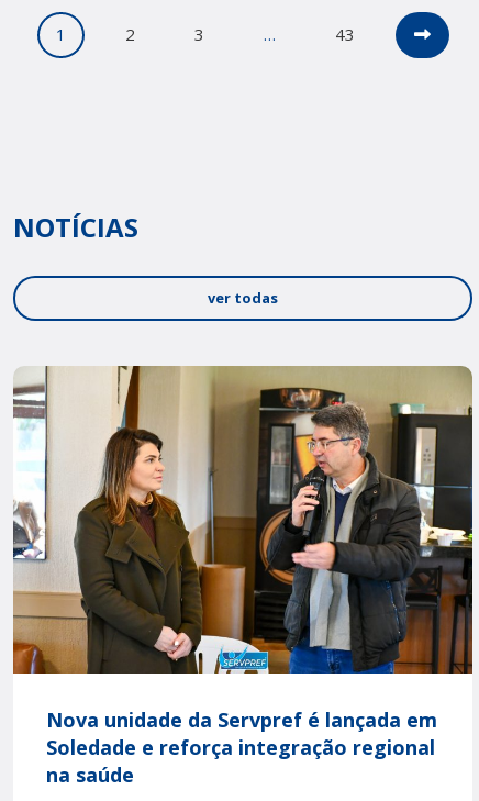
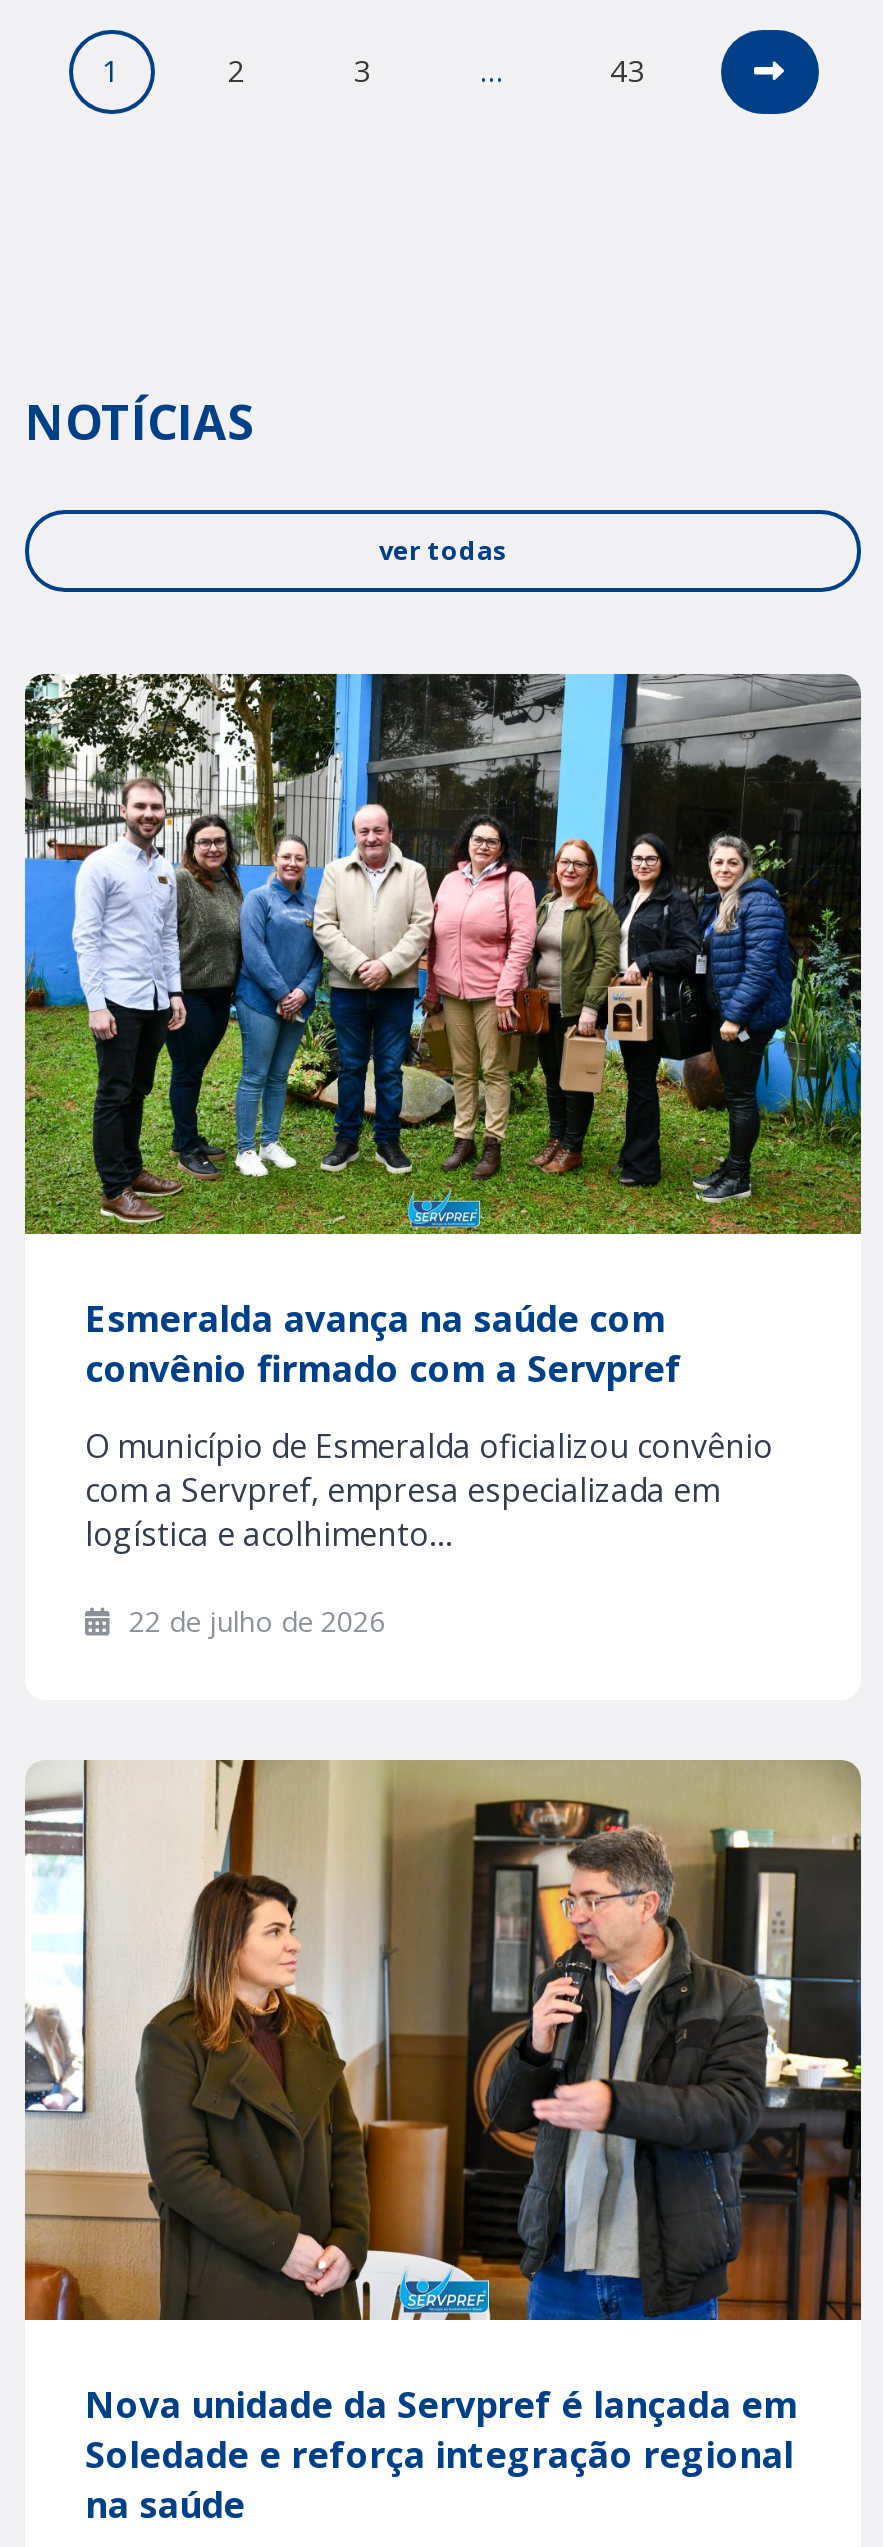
+ [image]
+ Esmeralda avança na saúde com
+ convênio firmado com a Servpref
+ O município de Esmeralda oficializou convênio
+ com a Servpref, empresa especializada em
+ logística e acolhimento…
+ 22 de julho de 2026
